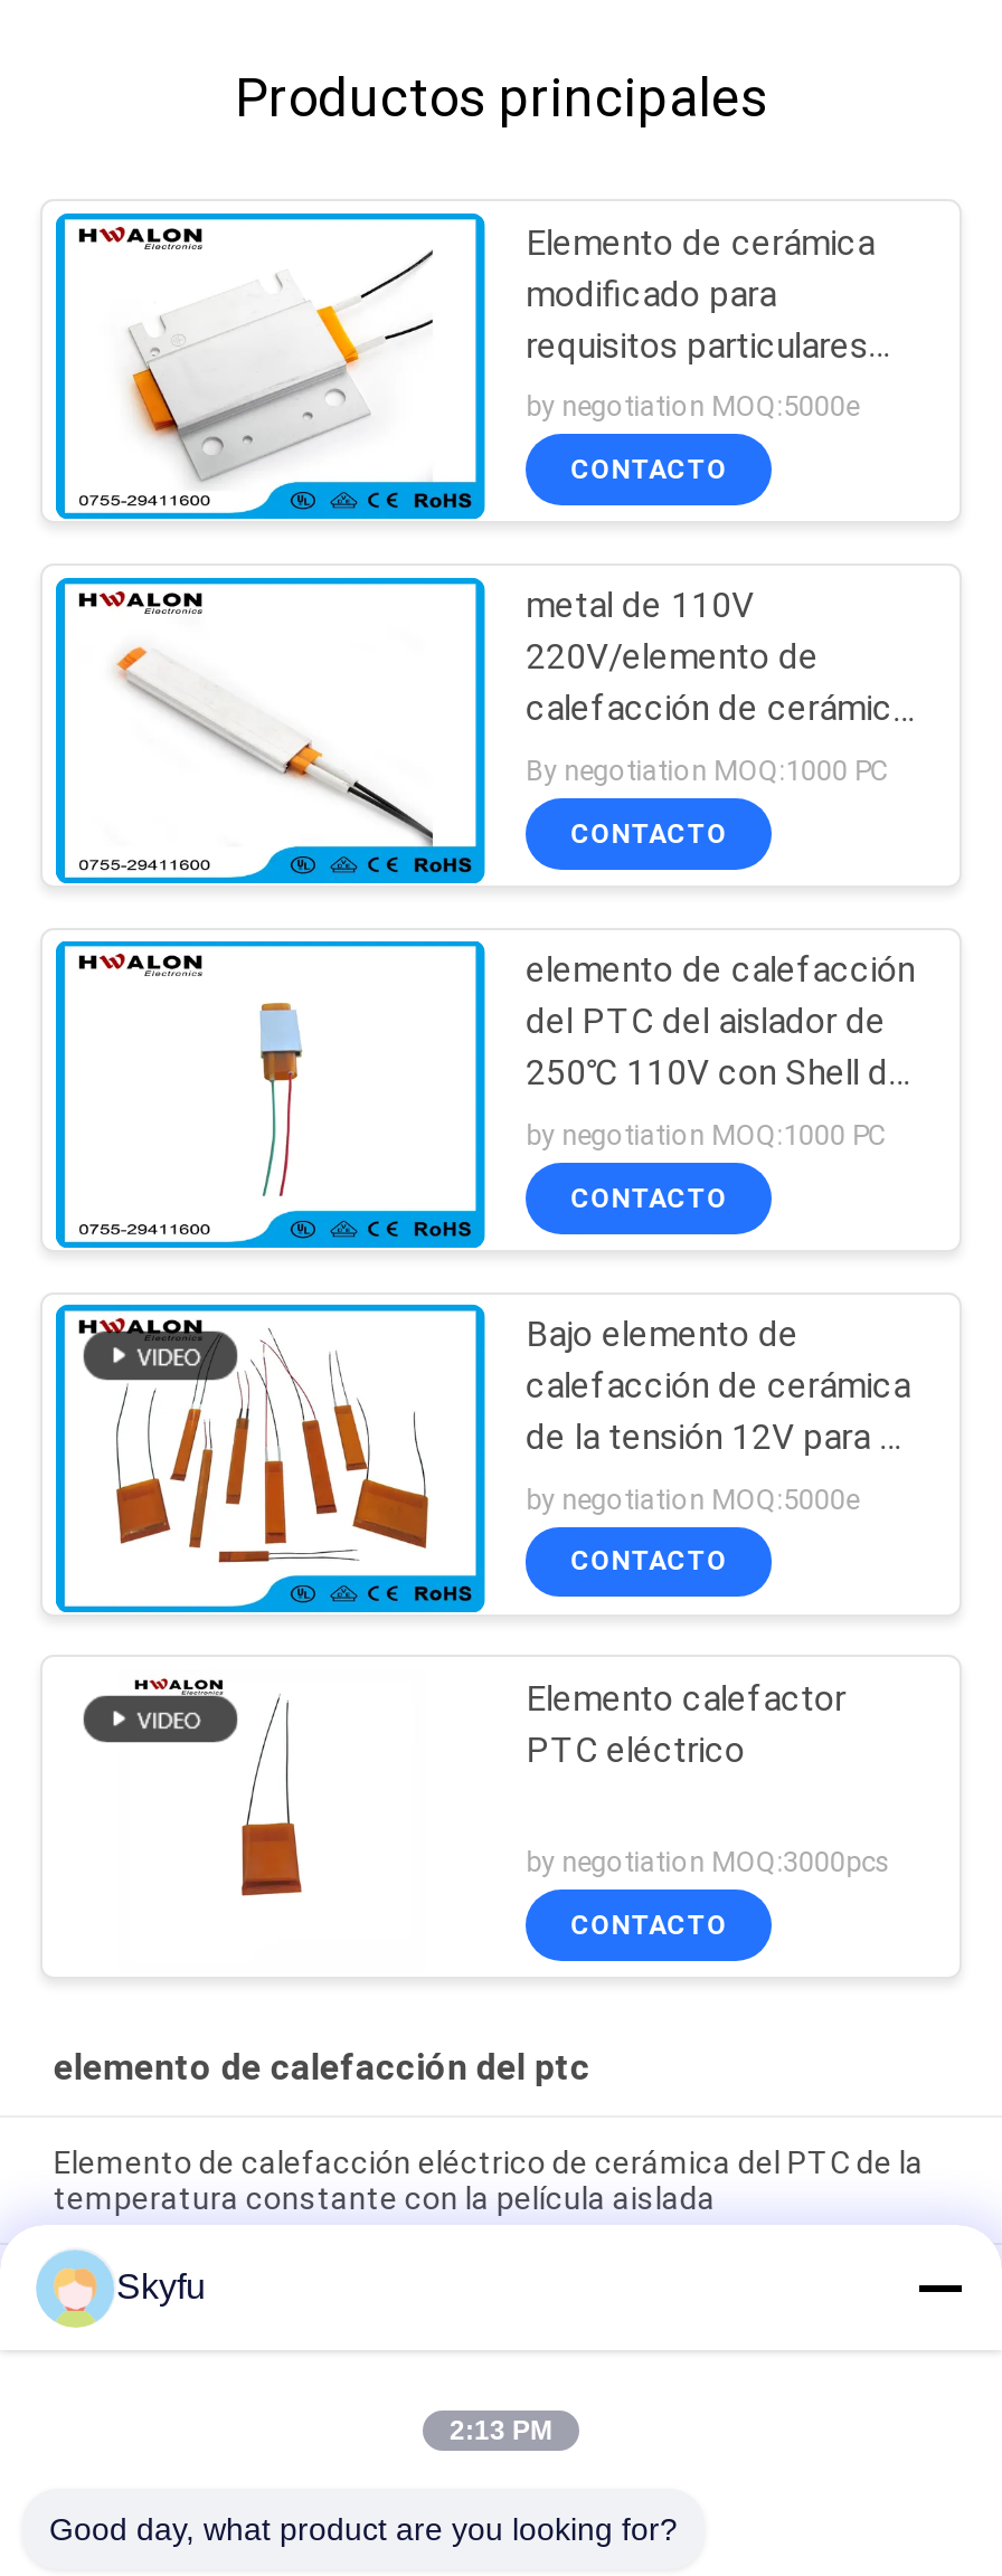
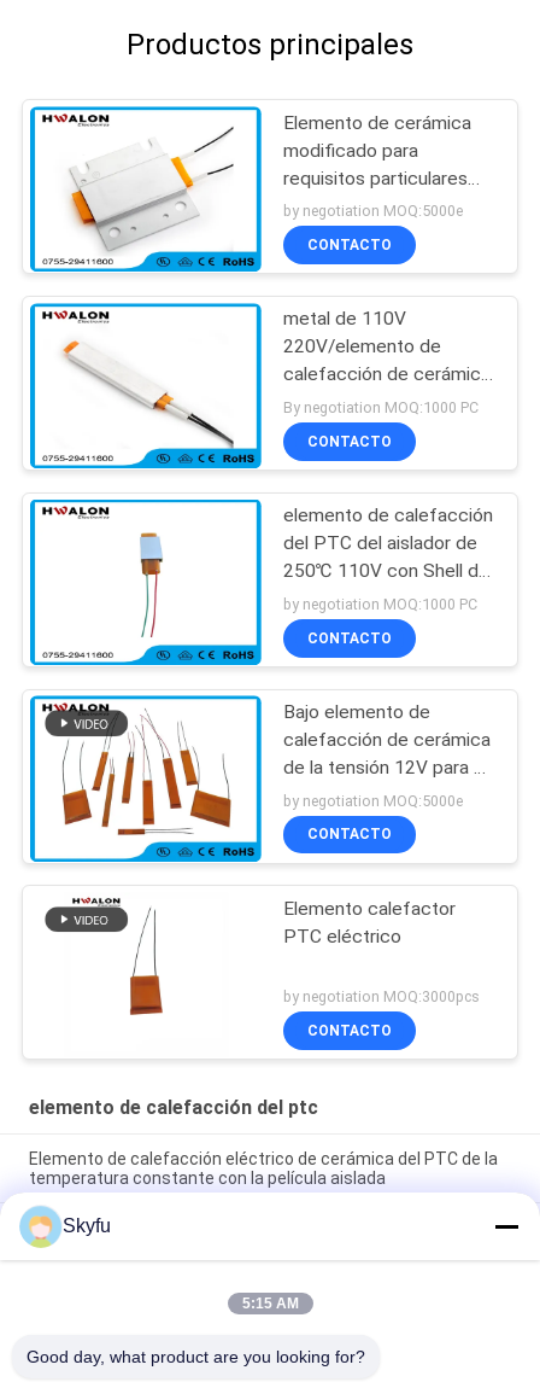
- 2:13 PM
+ 5:15 AM
